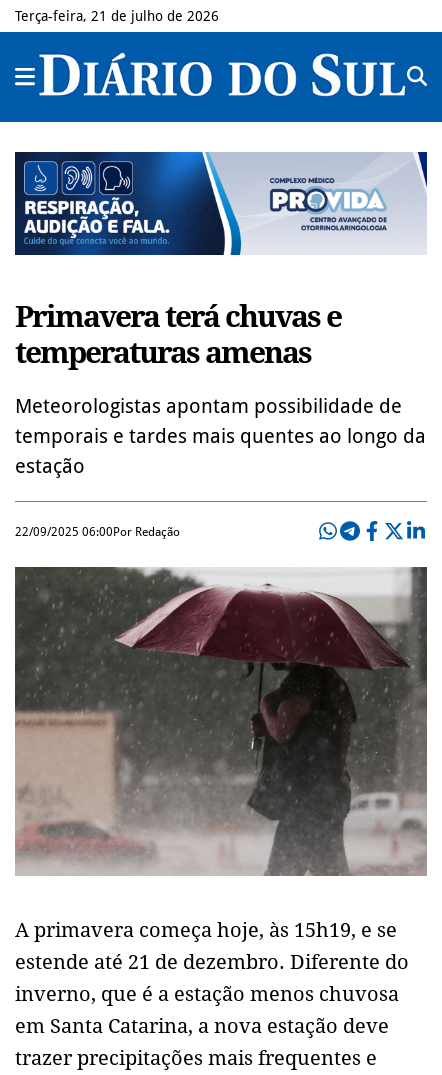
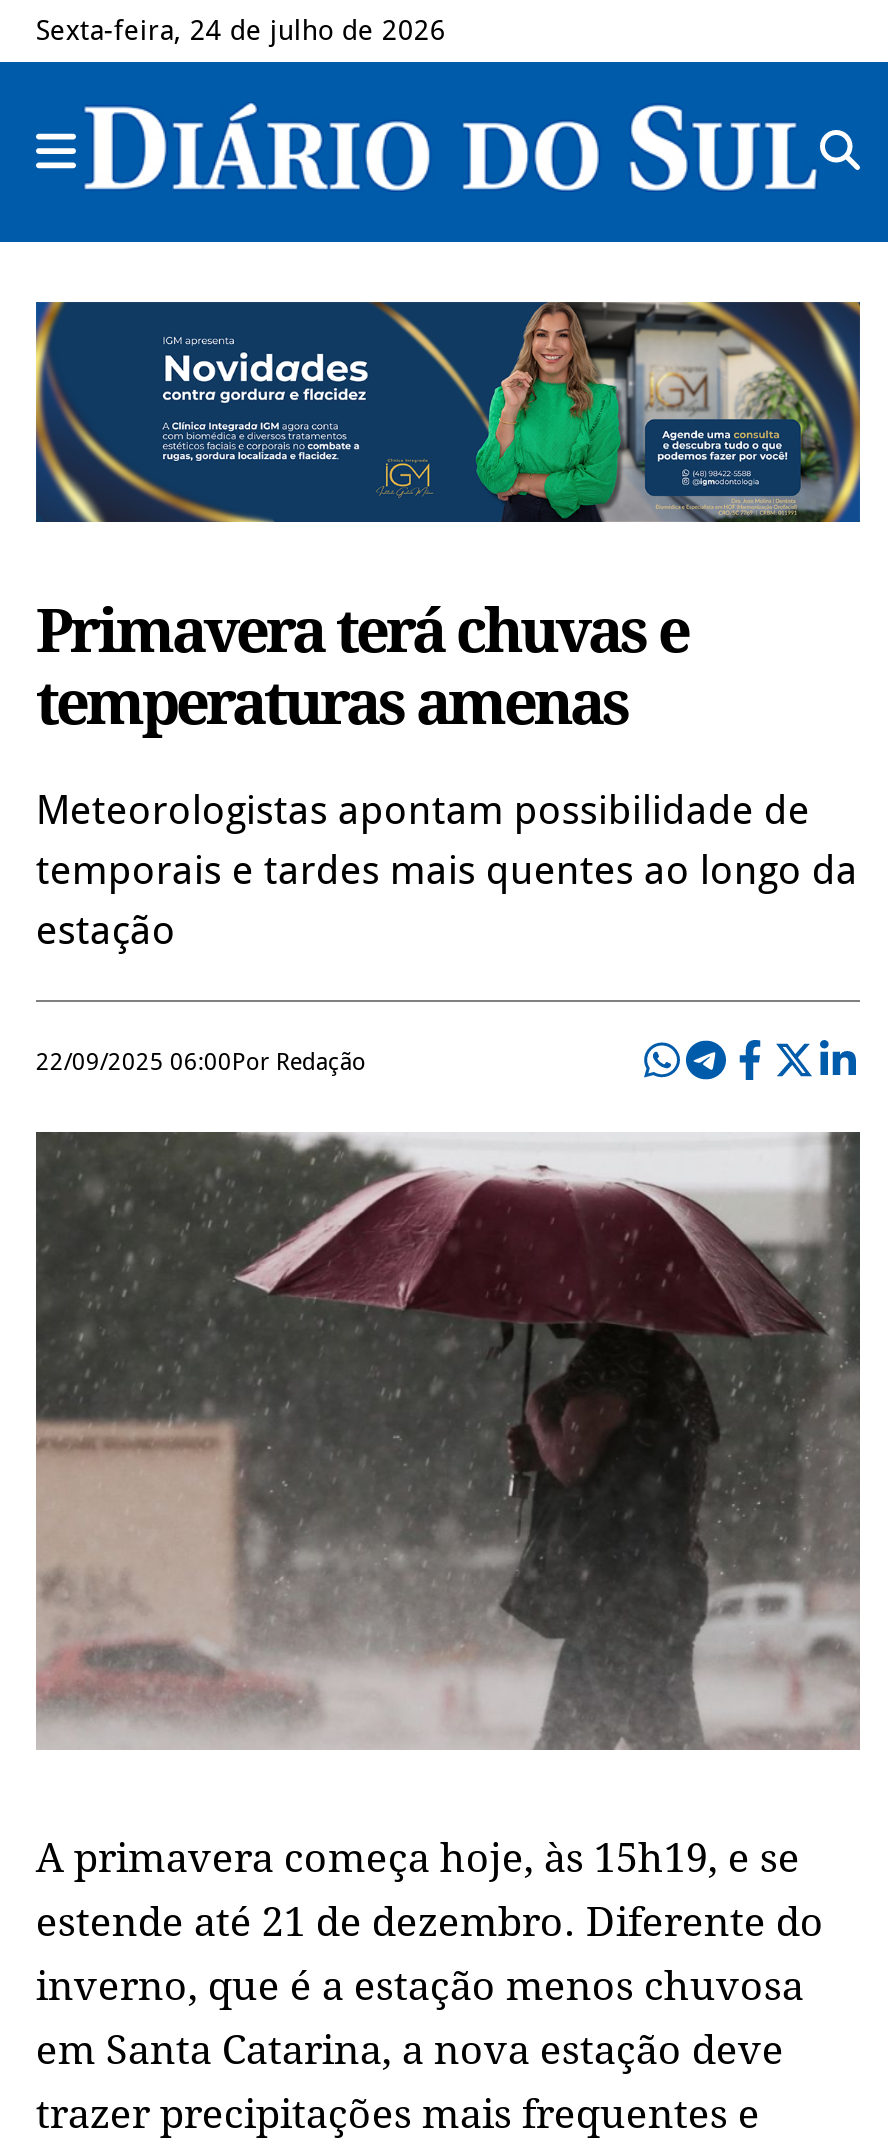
- Terça-feira, 21 de julho de 2026
+ Sexta-feira, 24 de julho de 2026

- [image]
+ [image]
